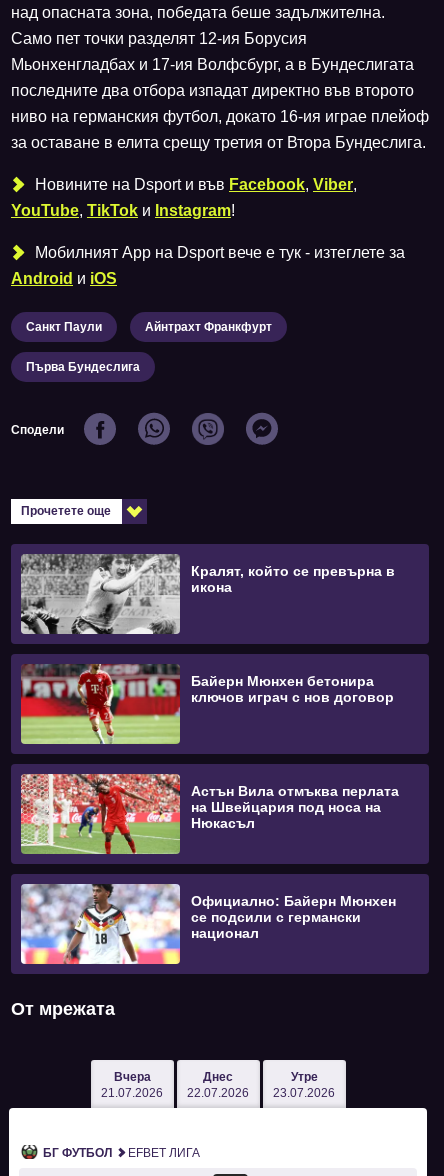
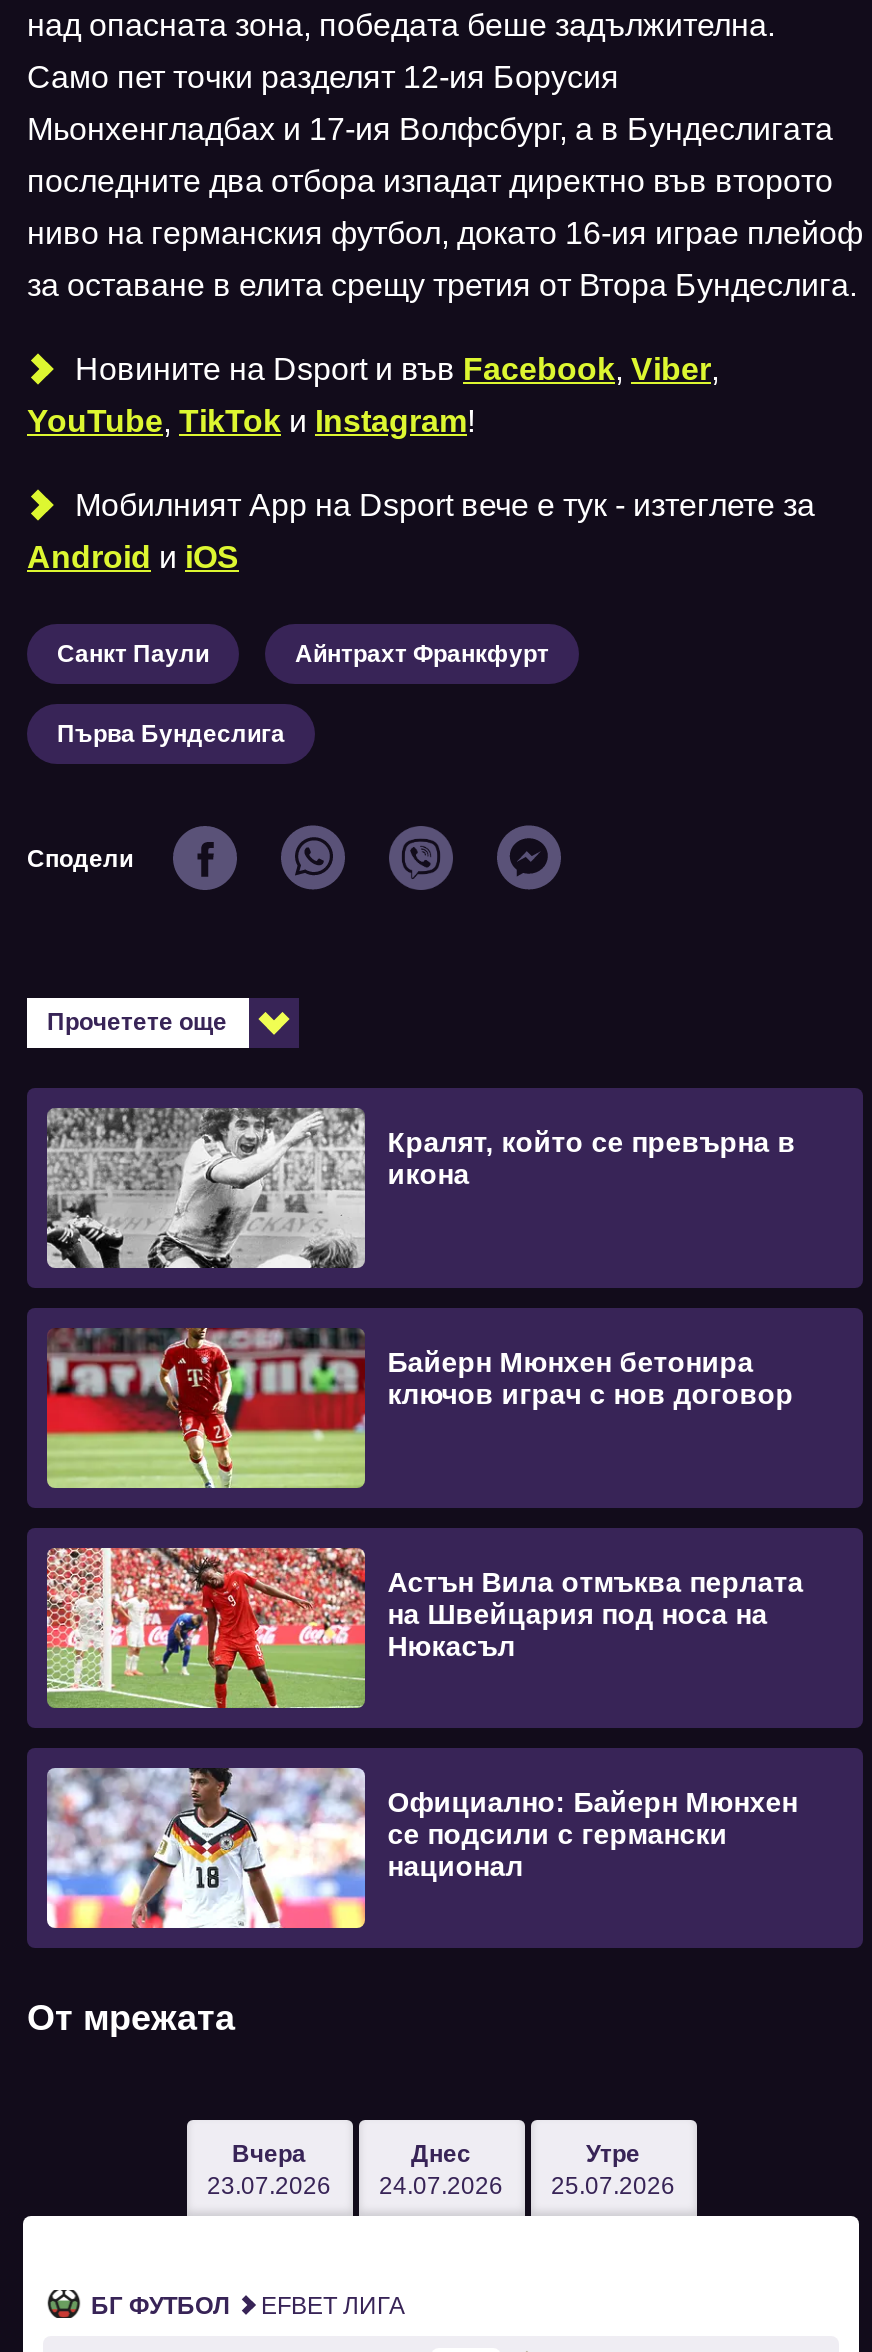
- 21.07.2026
+ 23.07.2026

- 22.07.2026
+ 24.07.2026

- 23.07.2026
+ 25.07.2026
